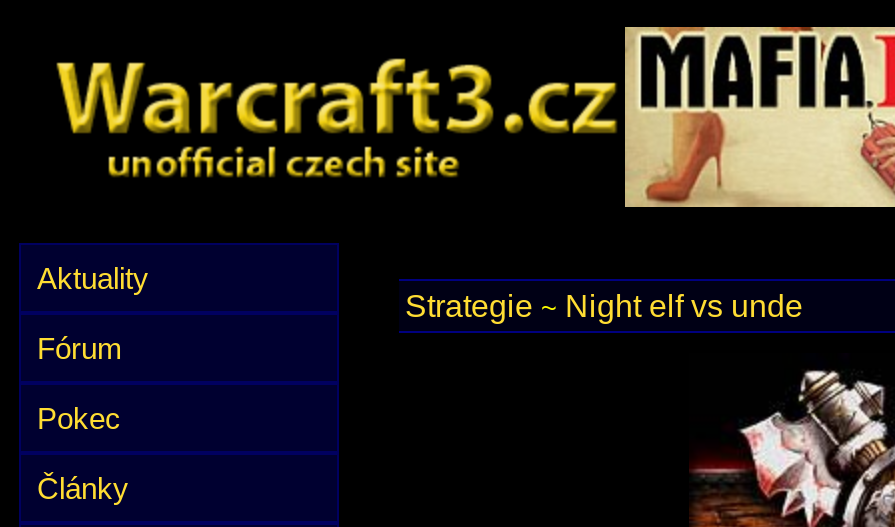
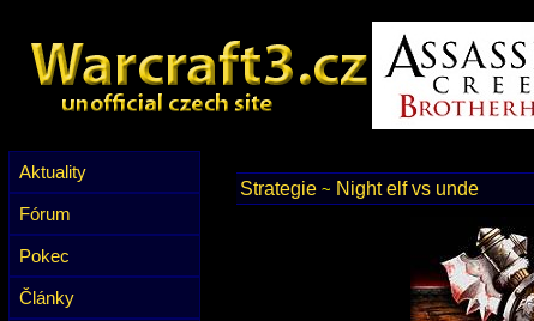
- [image]
+ [image]
